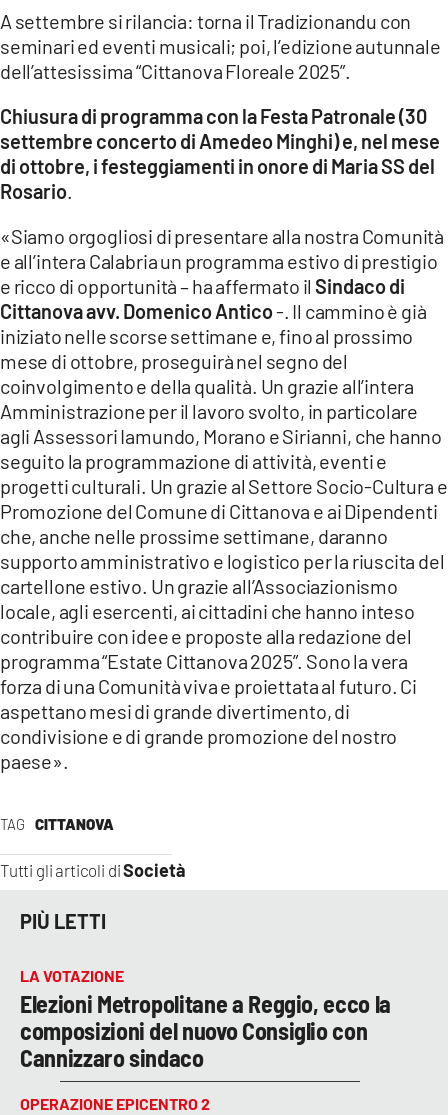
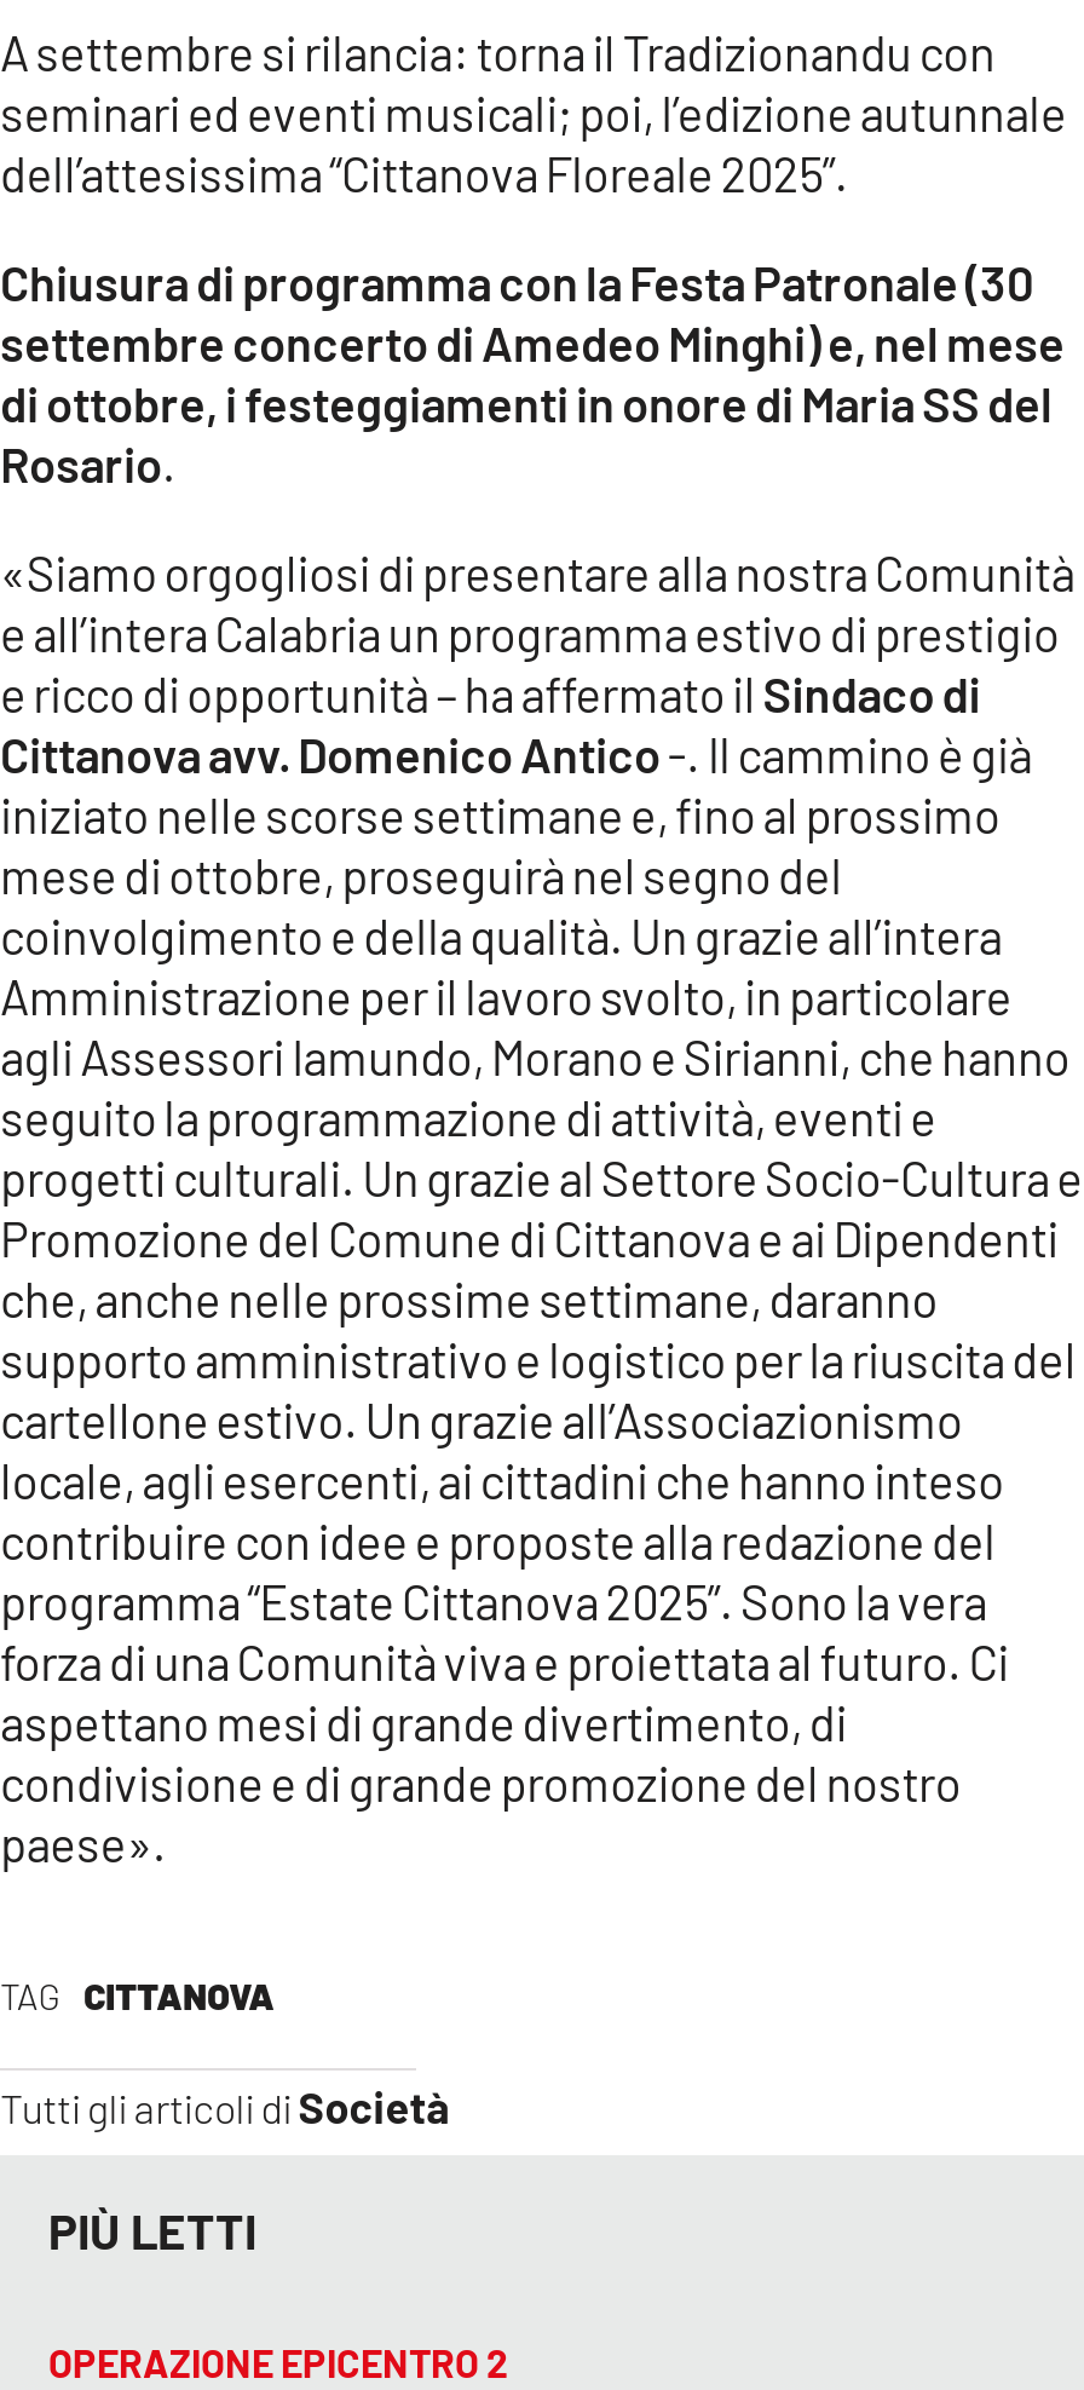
- LA VOTAZIONE
- Elezioni Metropolitane a Reggio, ecco la
- composizioni del nuovo Consiglio con
- Cannizzaro sindaco
